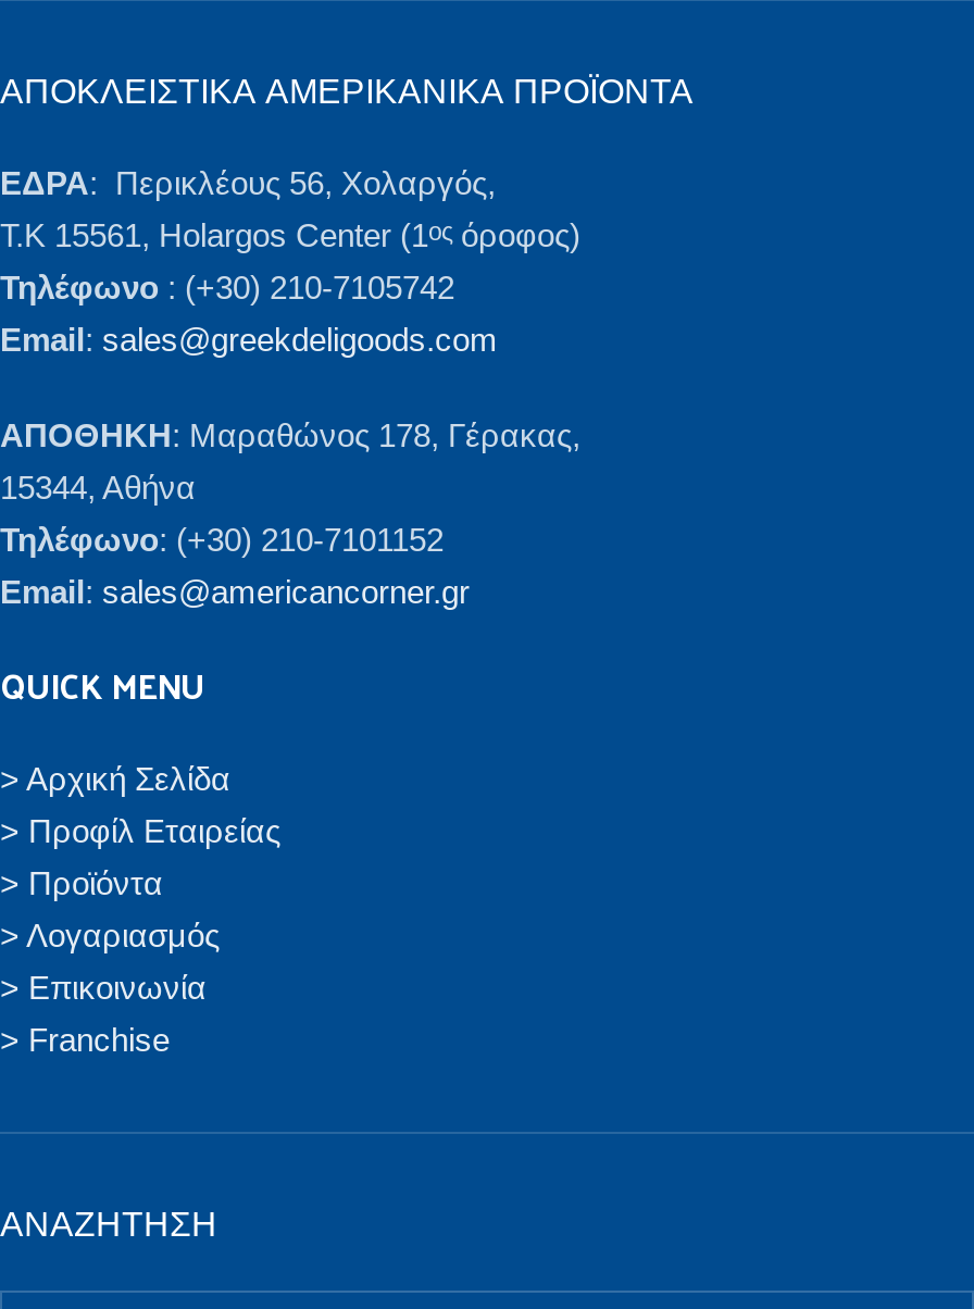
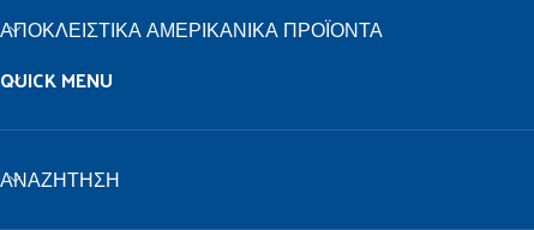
- ΕΔΡΑ: Περικλέους 56, Χολαργός,
- Τ.Κ 15561, Holargos Center (1 ος όροφος)
- Τηλέφωνο: (+30) 210-7105742
- Email: sales@greekdeligoods.com
- ΑΠΟΘΗΚΗ: Μαραθώνος 178, Γέρακας,
- 15344, Αθήνα
- Τηλέφωνο: (+30) 210-7101152
- Email: sales@americancorner.gr

- > Αρχική Σελίδα
- > Προφίλ Εταιρείας
- > Προϊόντα
- > Λογαριασμός
- > Επικοινωνία
- > Franchise
